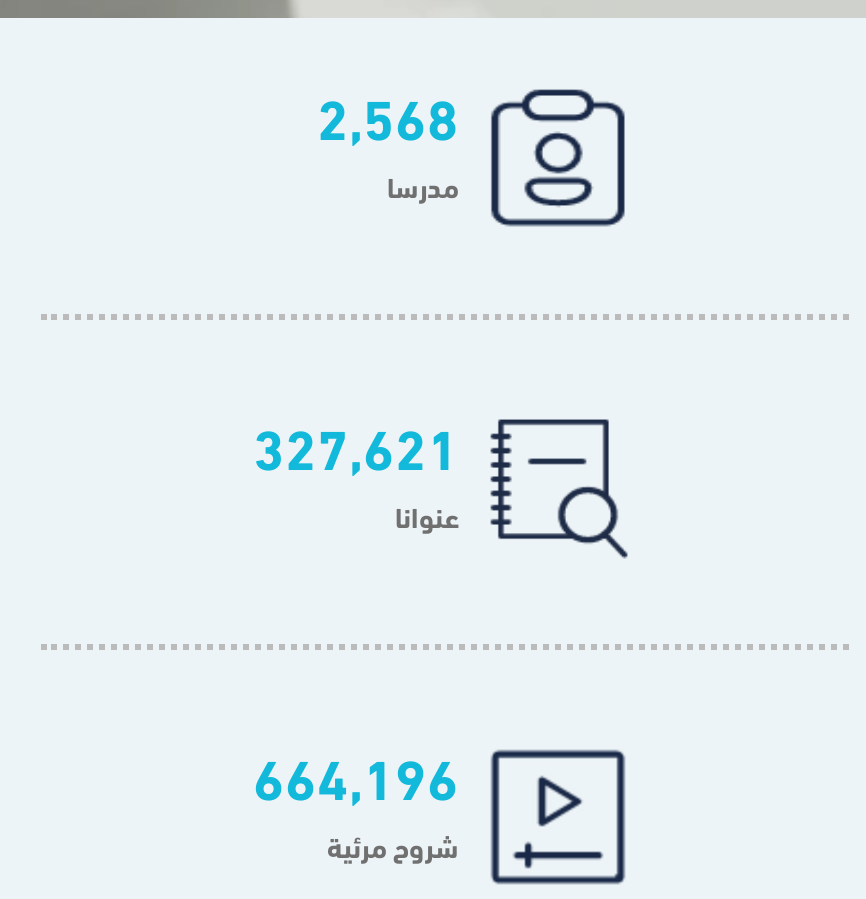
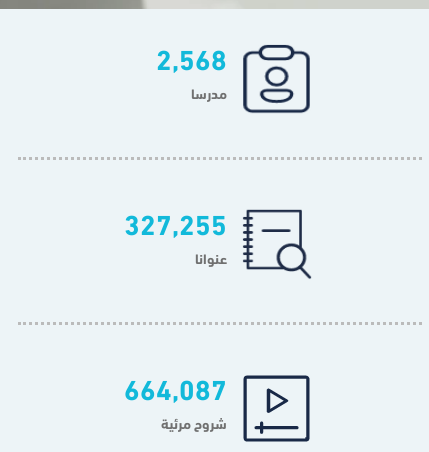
- 327,621
+ 327,255

- 664,196
+ 664,087
